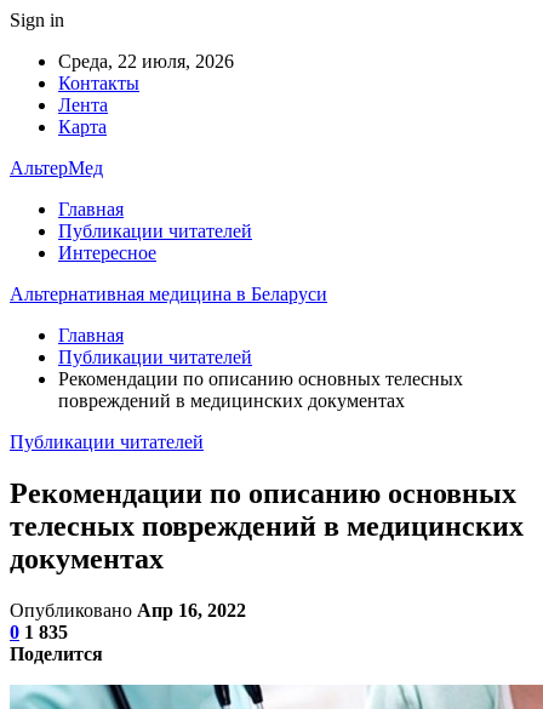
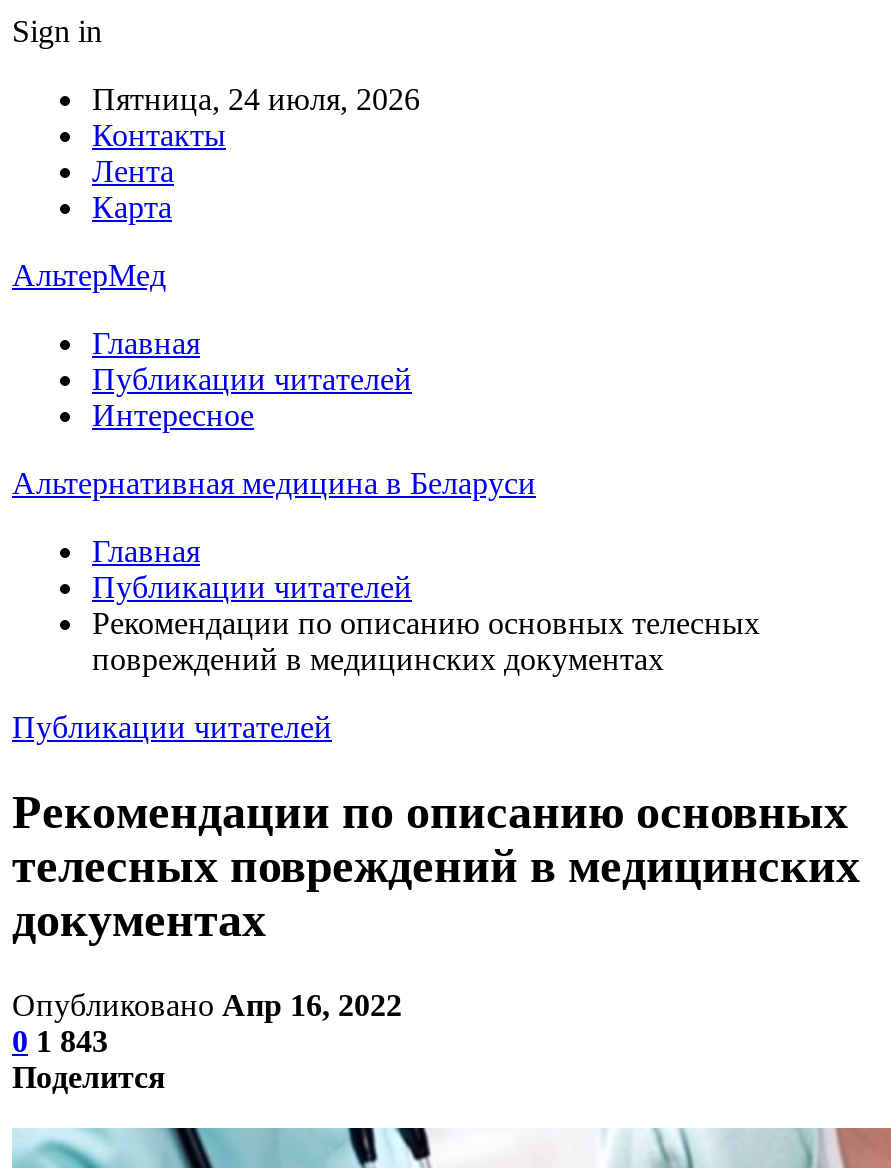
- Среда, 22 июля, 2026
+ Пятница, 24 июля, 2026

- 0 1 835
+ 0 1 843
